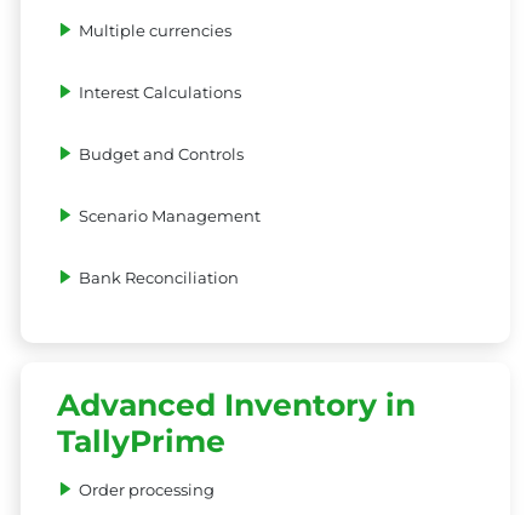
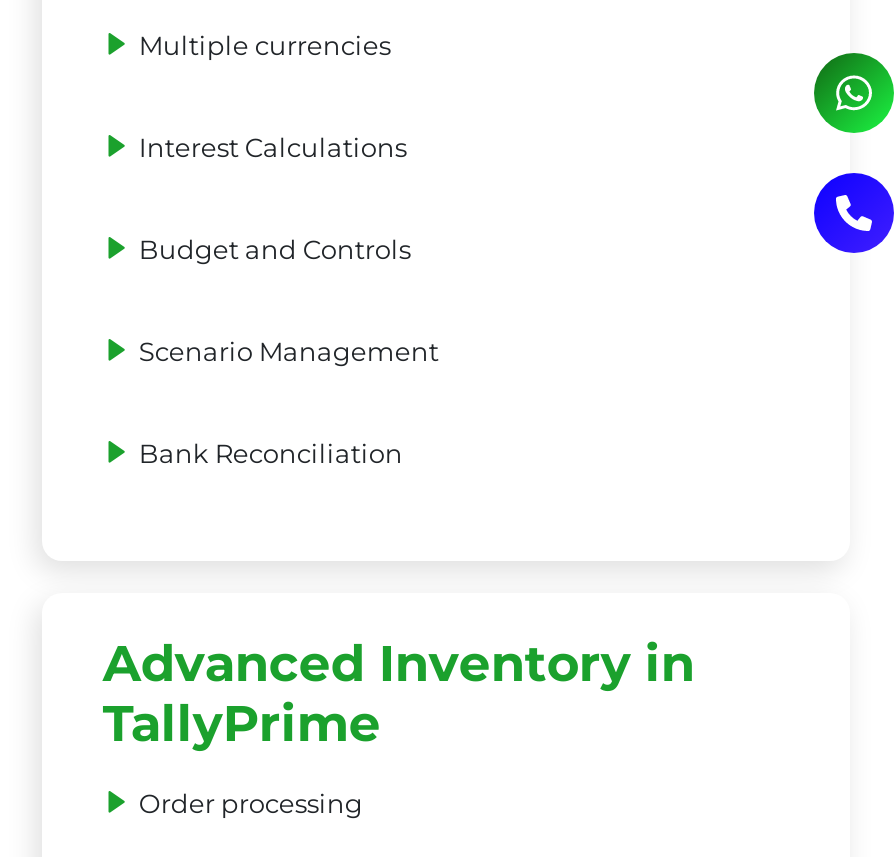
+ [image]

+ [image]
